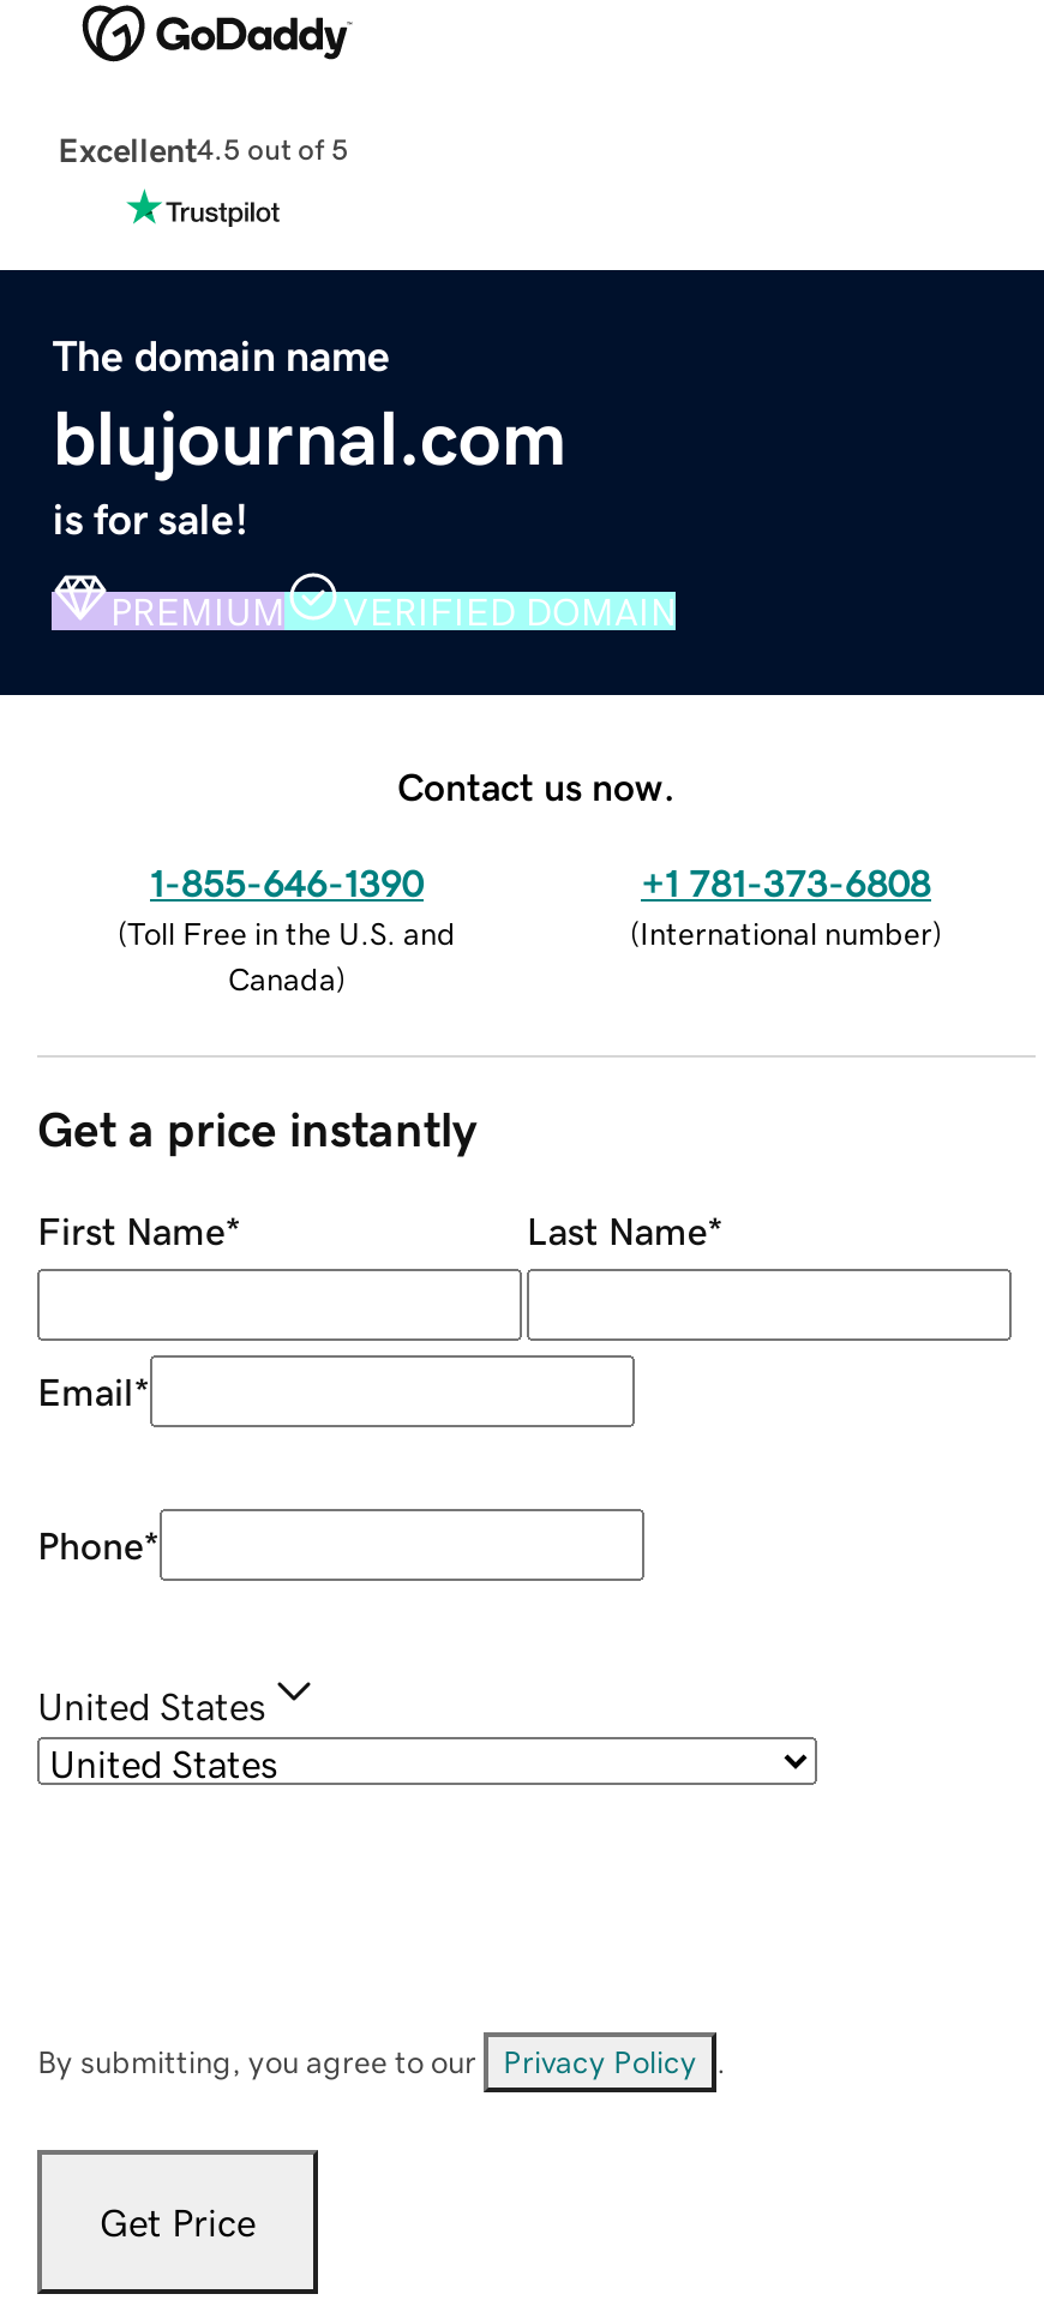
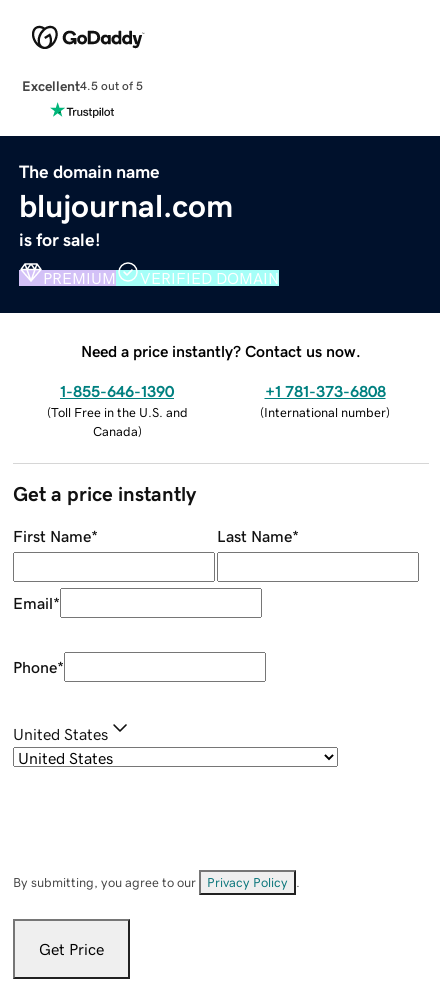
- Contact us now.
+ Need a price instantly? Contact us now.
